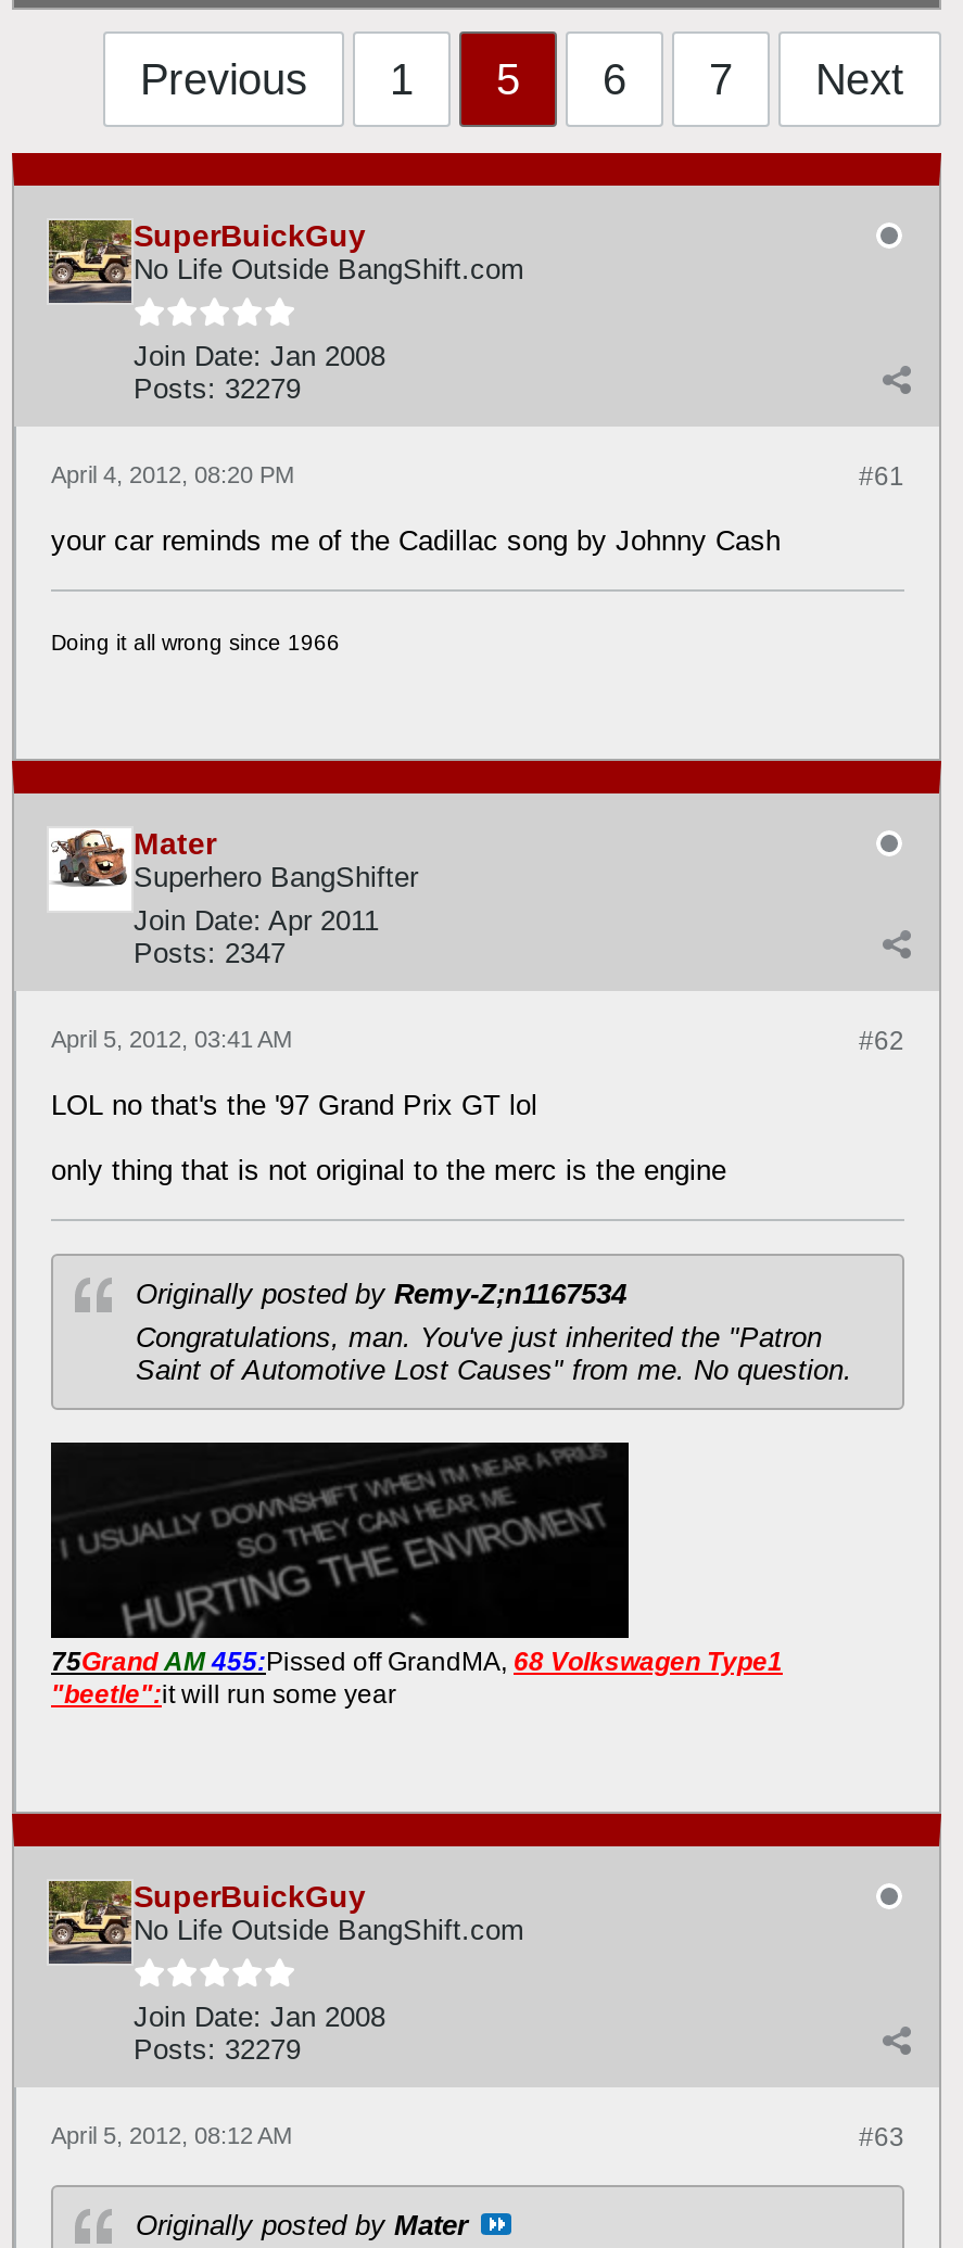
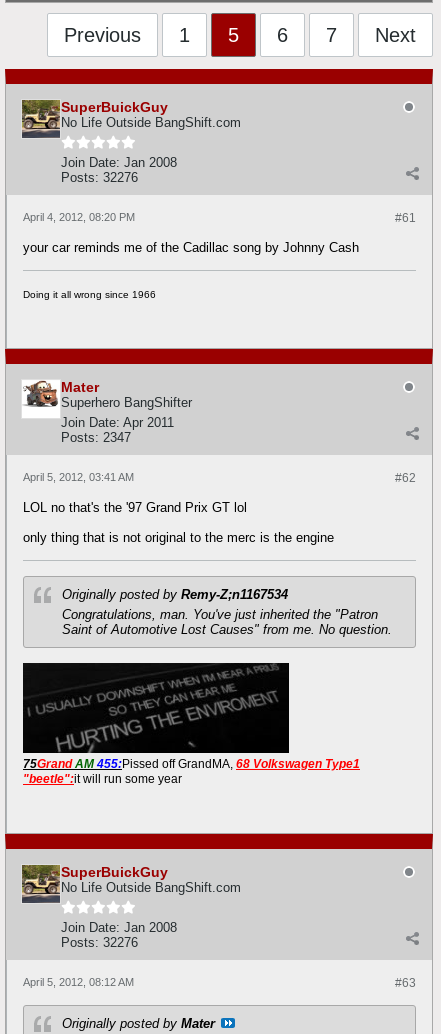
- Posts: 32279
+ Posts: 32276

- Posts: 32279
+ Posts: 32276
